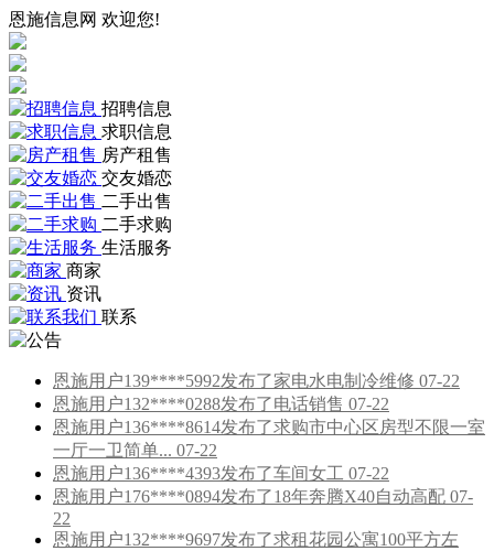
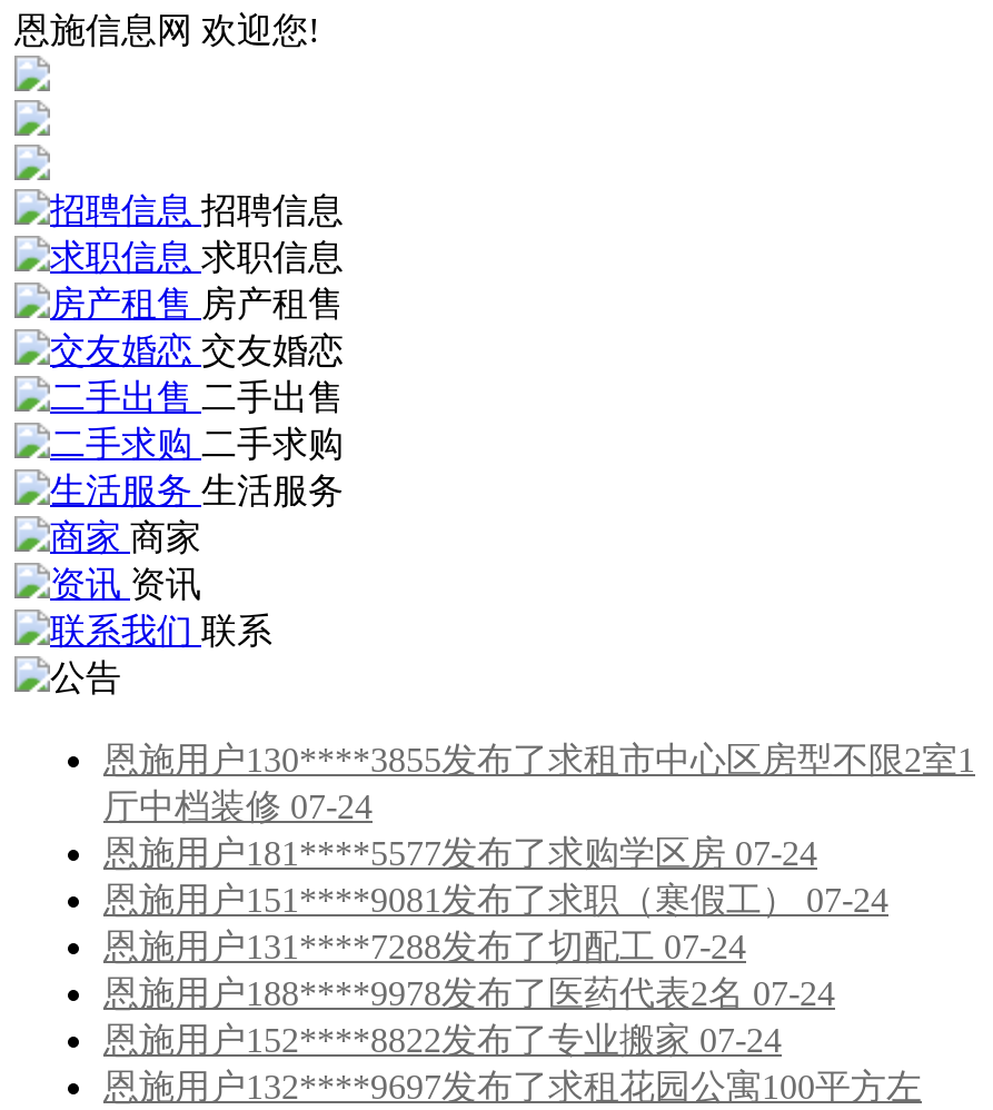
- 恩施用户139****5992发布了家电水电制冷维修 07-22
- 恩施用户132****0288发布了电话销售 07-22
- 恩施用户136****8614发布了求购市中心区房型不限一室
- 一厅一卫简单... 07-22
- 恩施用户136****4393发布了车间女工 07-22
- 恩施用户176****0894发布了18年奔腾X40自动高配 07-
- 22
+ 恩施用户130****3855发布了求租市中心区房型不限2室1
+ 厅中档装修 07-24
+ 恩施用户181****5577发布了求购学区房 07-24
+ 恩施用户151****9081发布了求职（寒假工） 07-24
+ 恩施用户131****7288发布了切配工 07-24
+ 恩施用户188****9978发布了医药代表2名 07-24
+ 恩施用户152****8822发布了专业搬家 07-24
